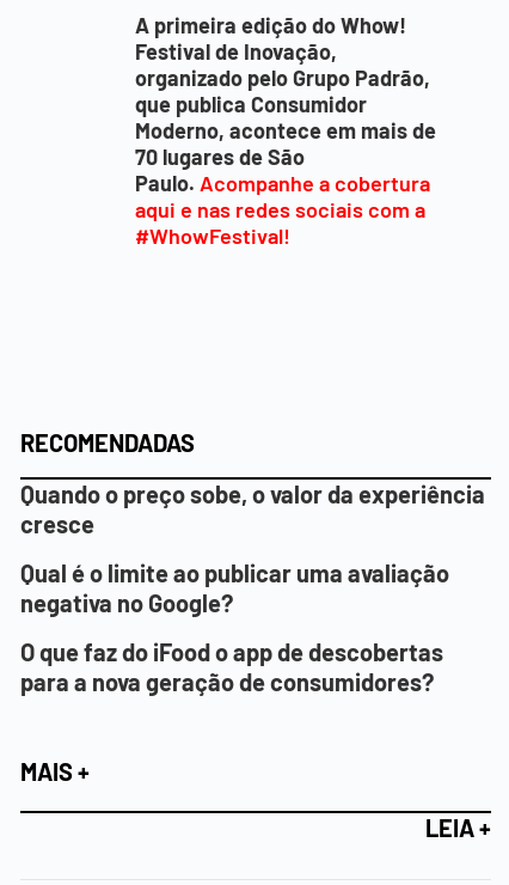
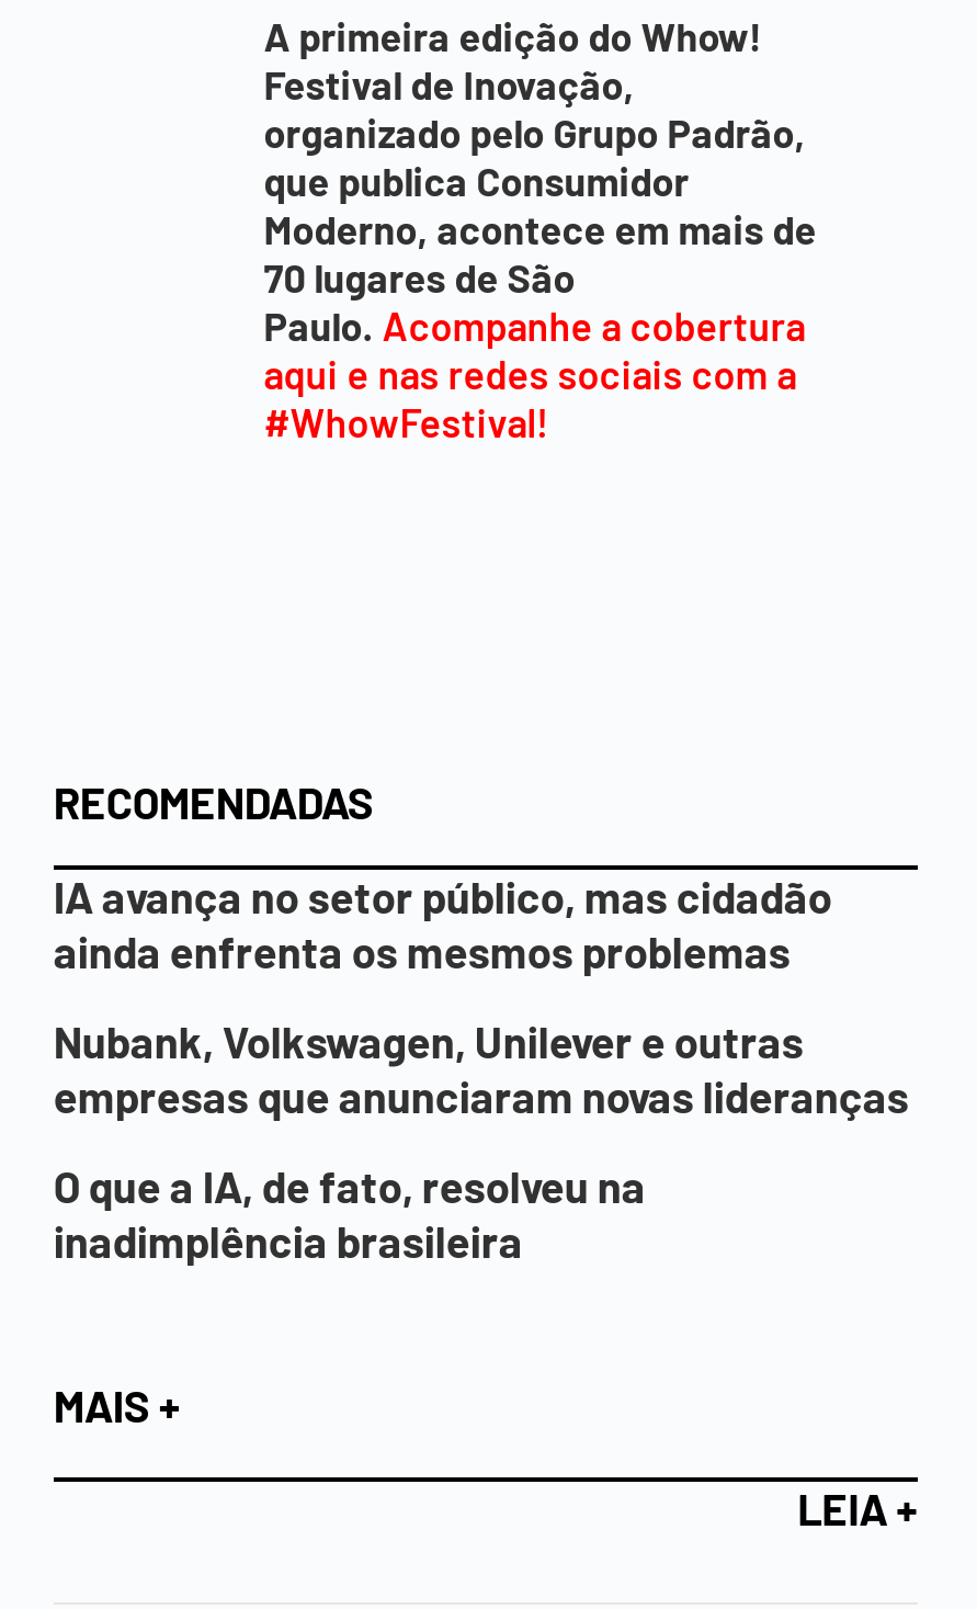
- Quando o preço sobe, o valor da experiência
- cresce
+ IA avança no setor público, mas cidadão
+ ainda enfrenta os mesmos problemas

- Qual é o limite ao publicar uma avaliação
- negativa no Google?
+ Nubank, Volkswagen, Unilever e outras
+ empresas que anunciaram novas lideranças

- O que faz do iFood o app de descobertas
- para a nova geração de consumidores?
+ O que a IA, de fato, resolveu na
+ inadimplência brasileira
